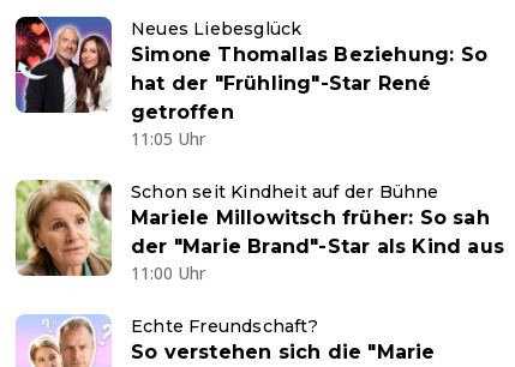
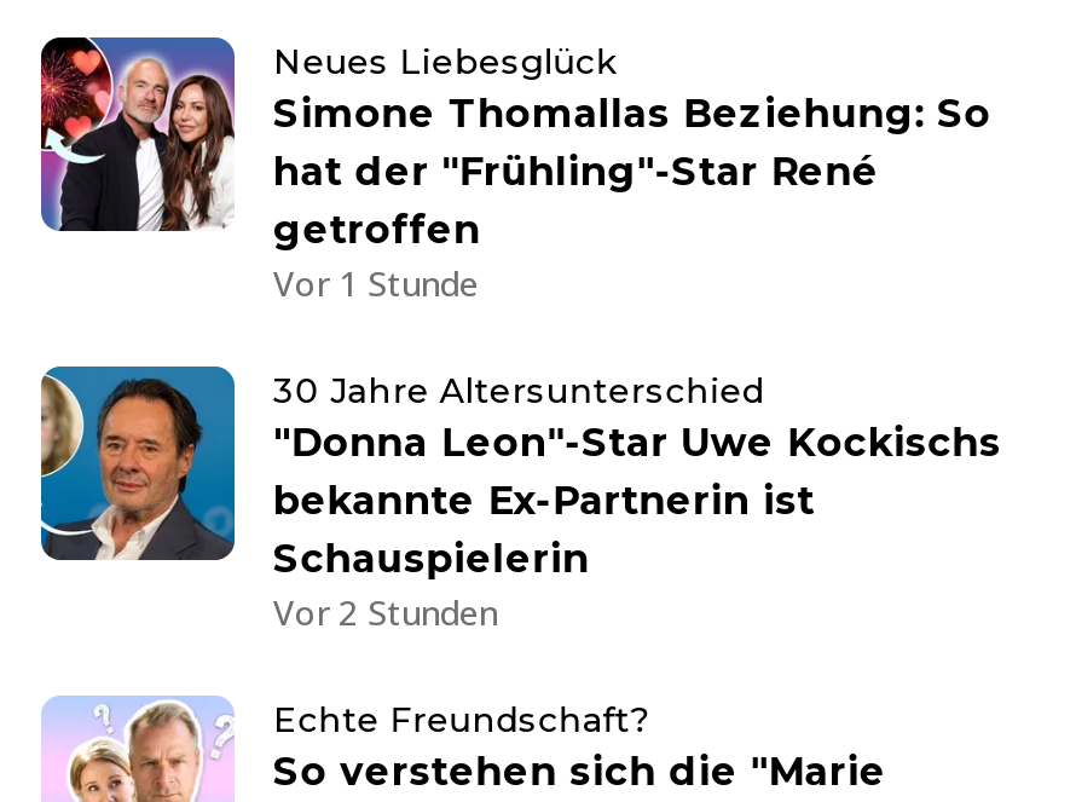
- 11:05 Uhr
+ Vor 1 Stunde

- [image]
- Schon seit Kindheit auf der Bühne
- Mariele Millowitsch früher: So sah
- der "Marie Brand"-Star als Kind aus
- 11:00 Uhr
+ [image]
+ 30 Jahre Altersunterschied
+ "Donna Leon"-Star Uwe Kockischs
+ bekannte Ex-Partnerin ist
+ Schauspielerin
+ Vor 2 Stunden
